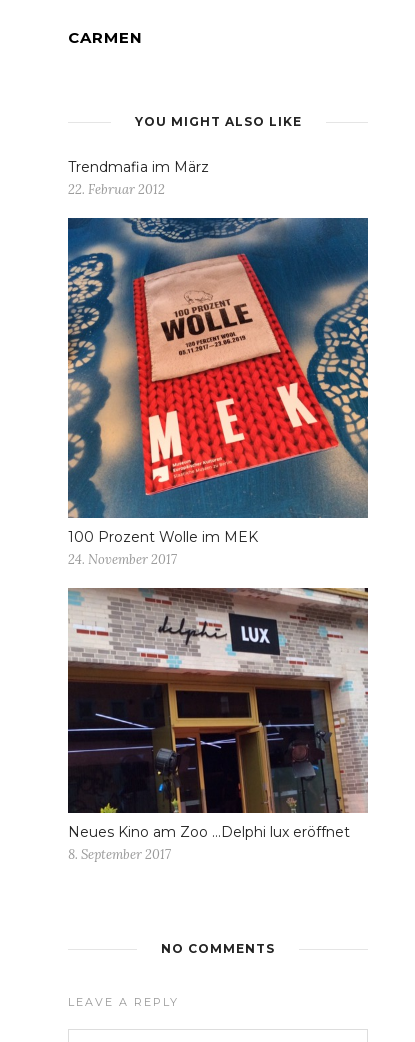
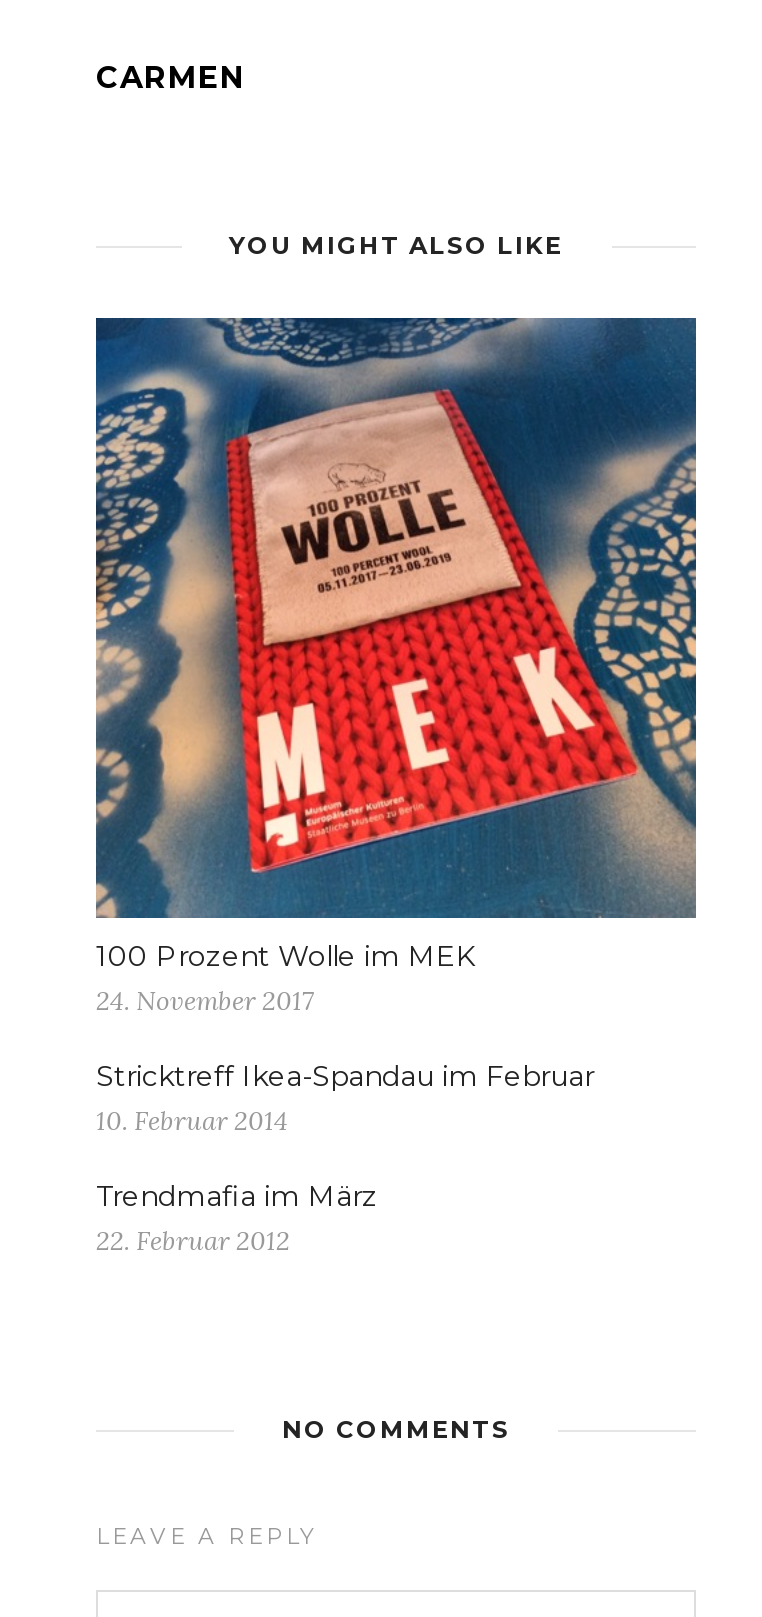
+ Stricktreff Ikea-Spandau im Februar
+ 10. Februar 2014

moved down: Trendmafia im März | 22. Februar 2012

moved up: [image] | 100 Prozent Wolle im MEK | 24. November 2017

- [image]
- Neues Kino am Zoo …Delphi lux eröffnet
- 8. September 2017
